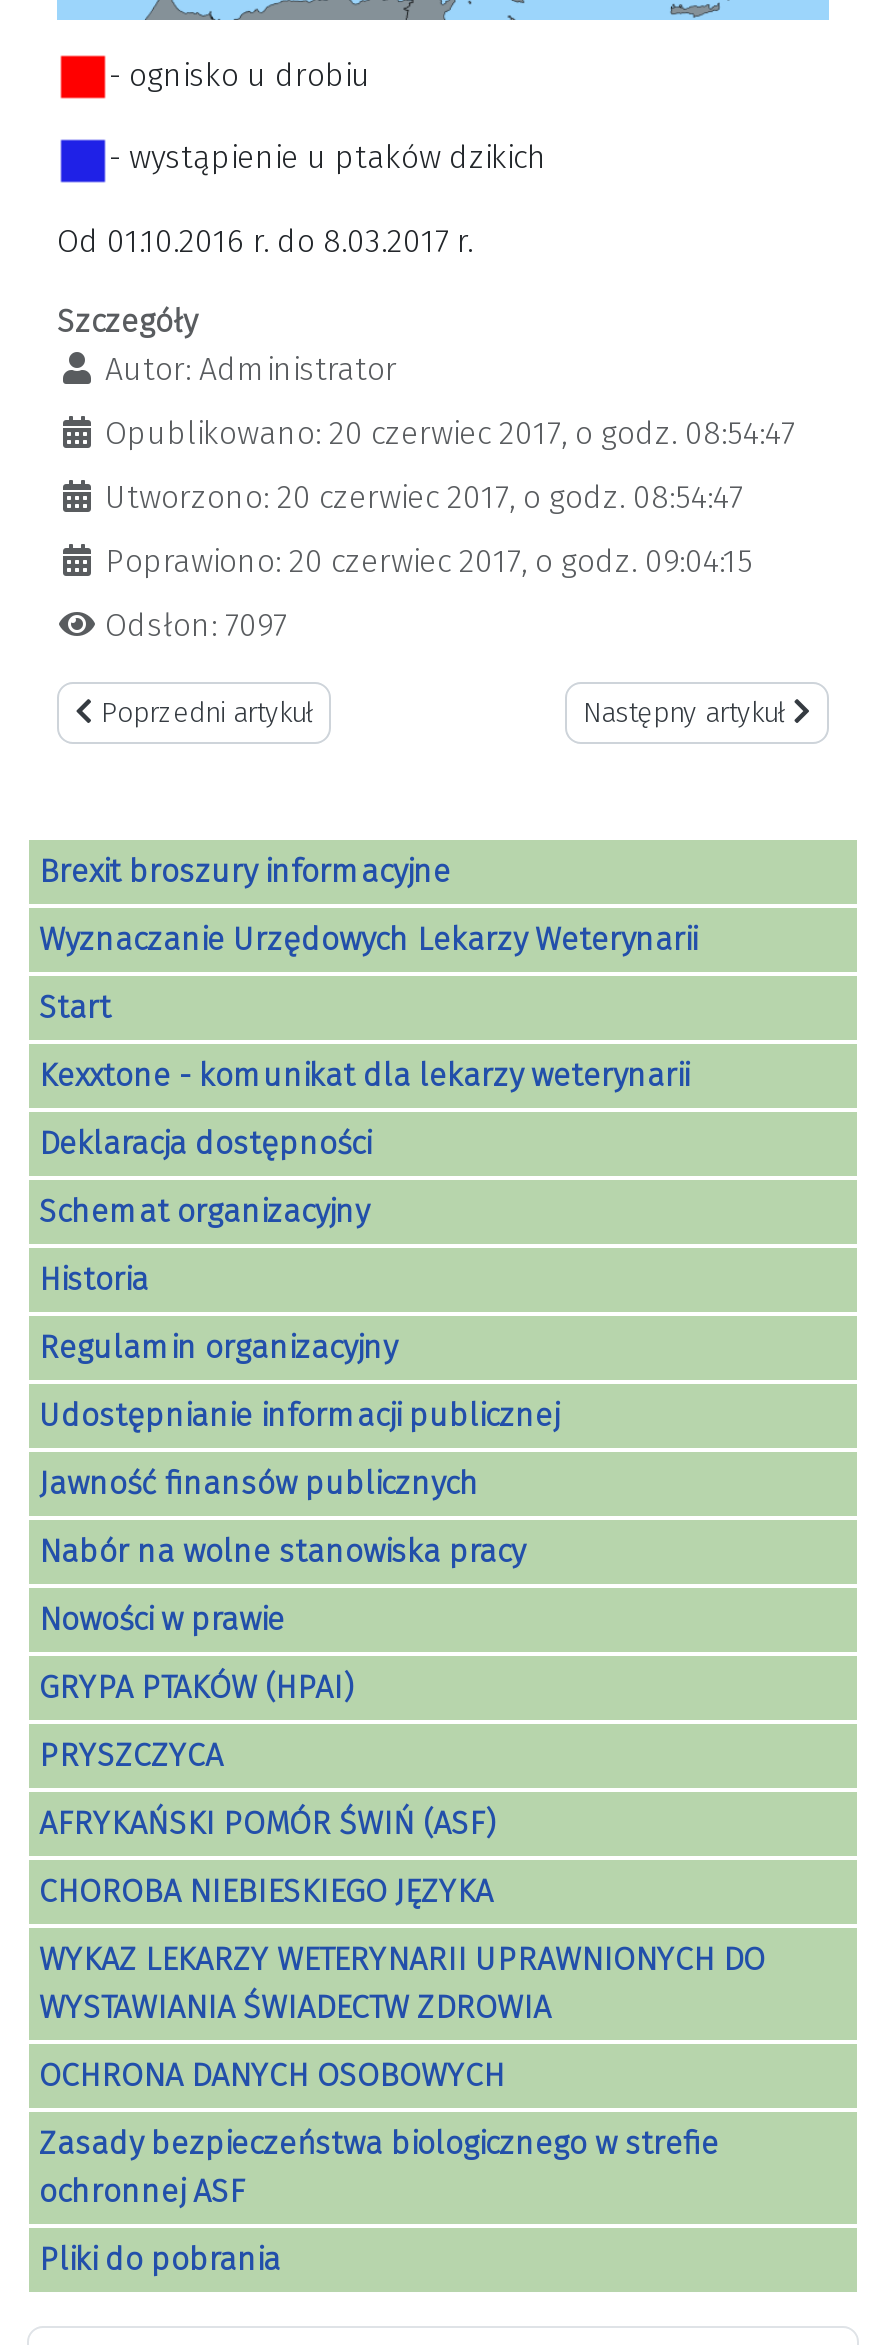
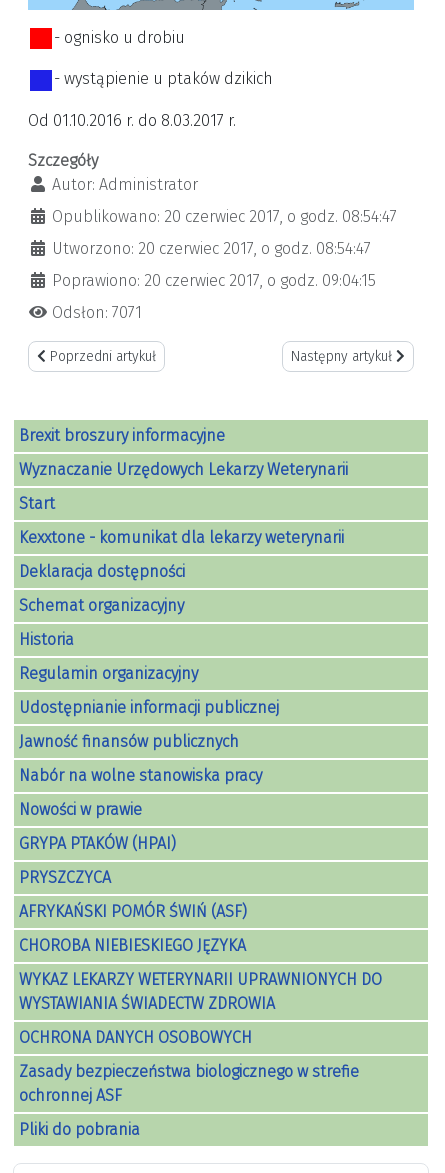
- Odsłon: 7097
+ Odsłon: 7071
